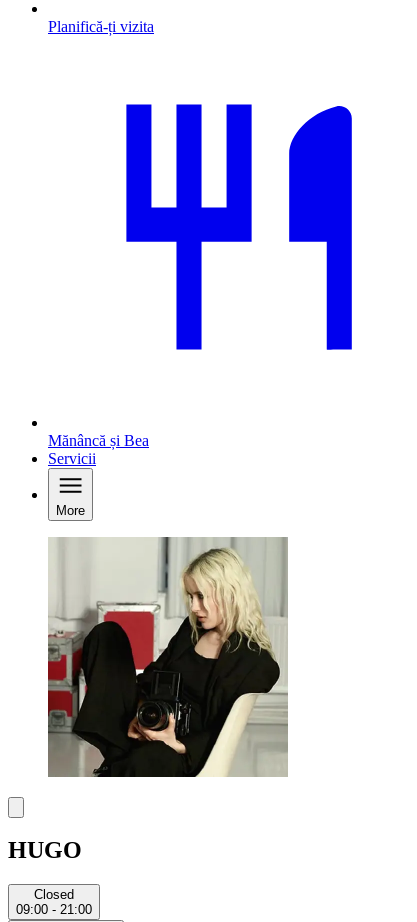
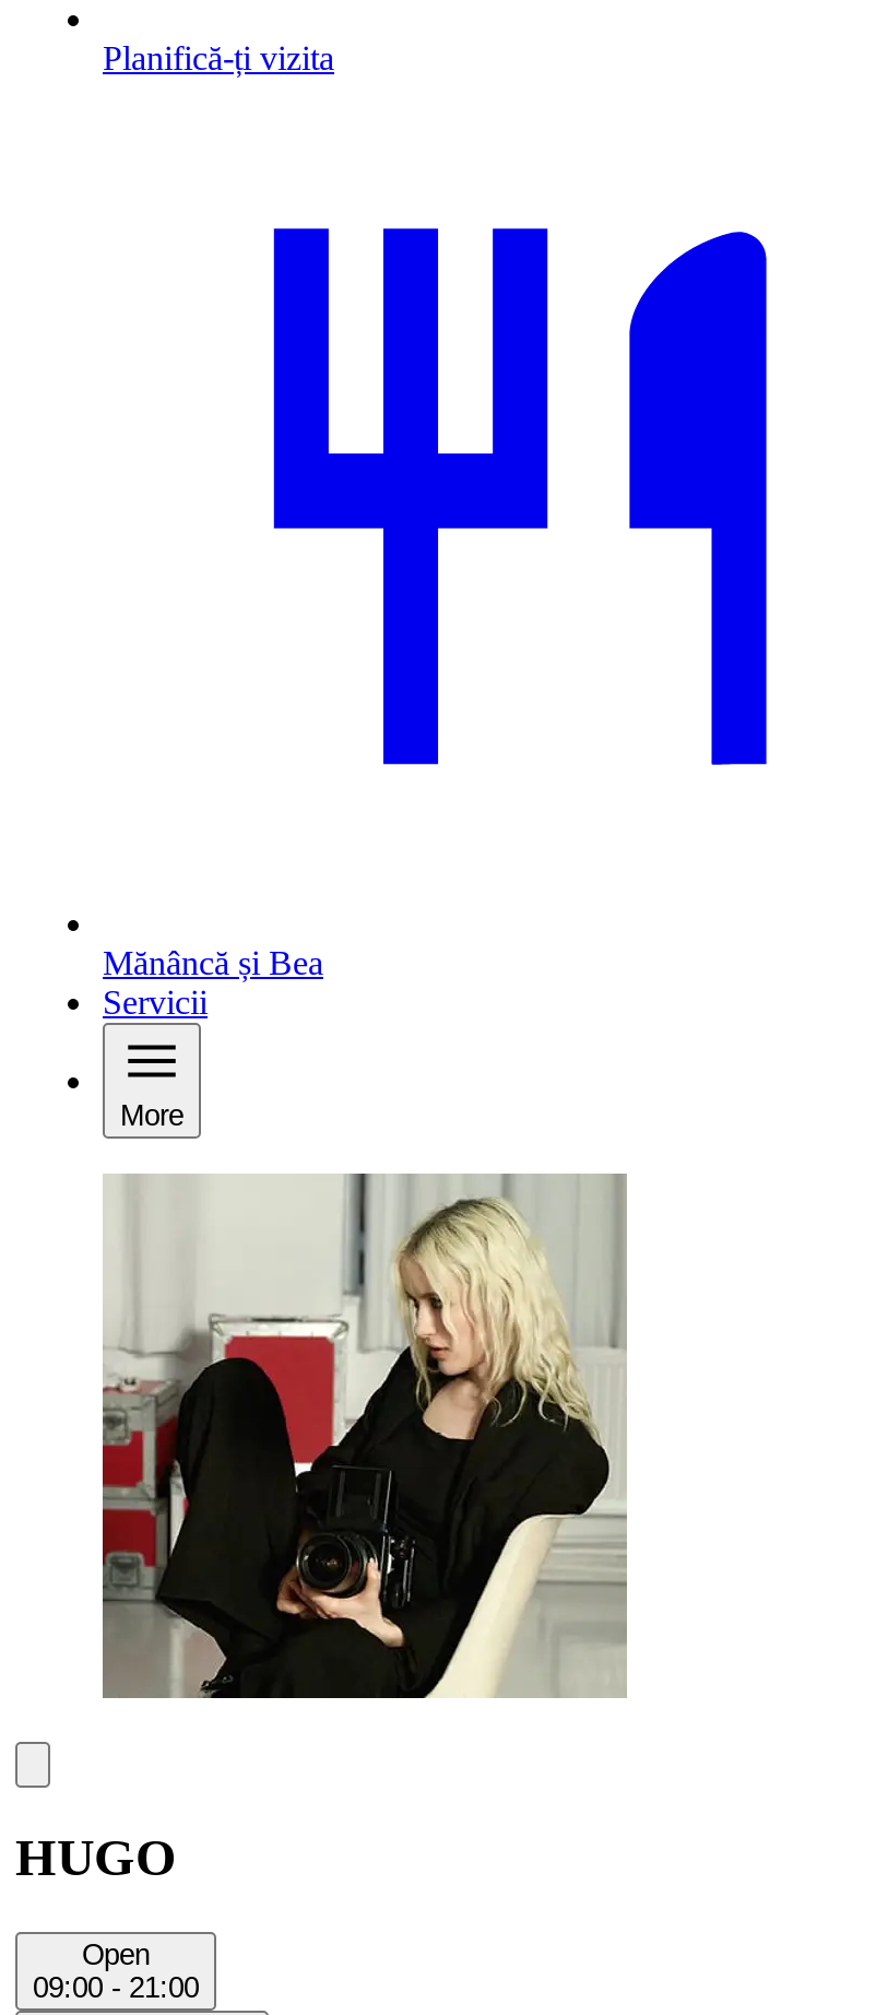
- Closed
+ Open
